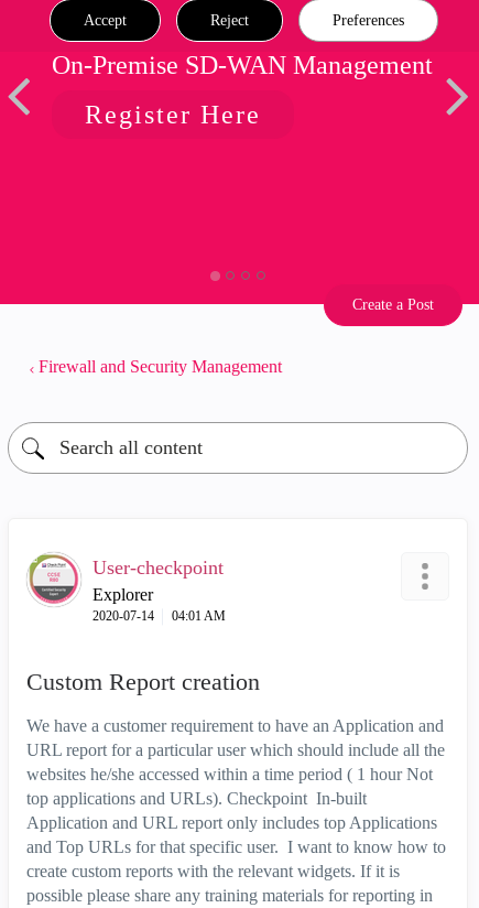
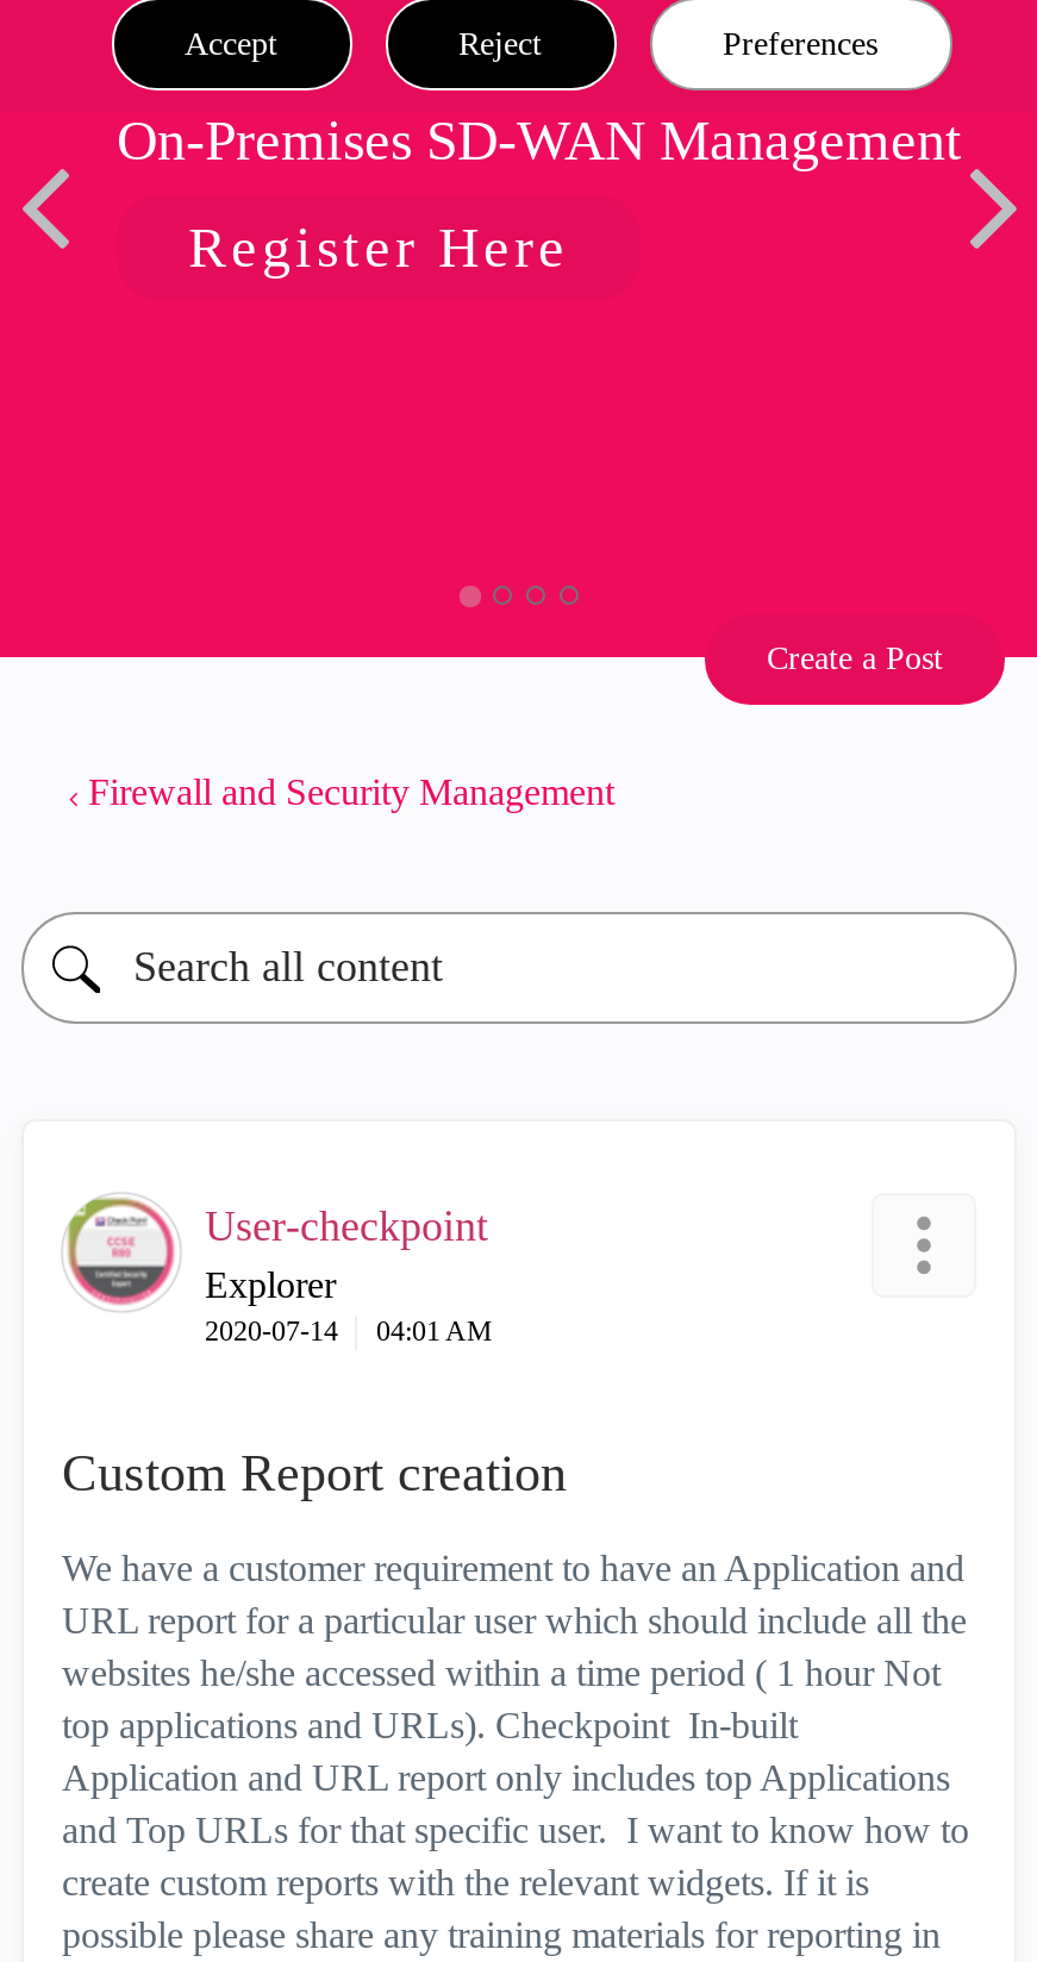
- On-Premise SD-WAN Management
+ On-Premises SD-WAN Management
